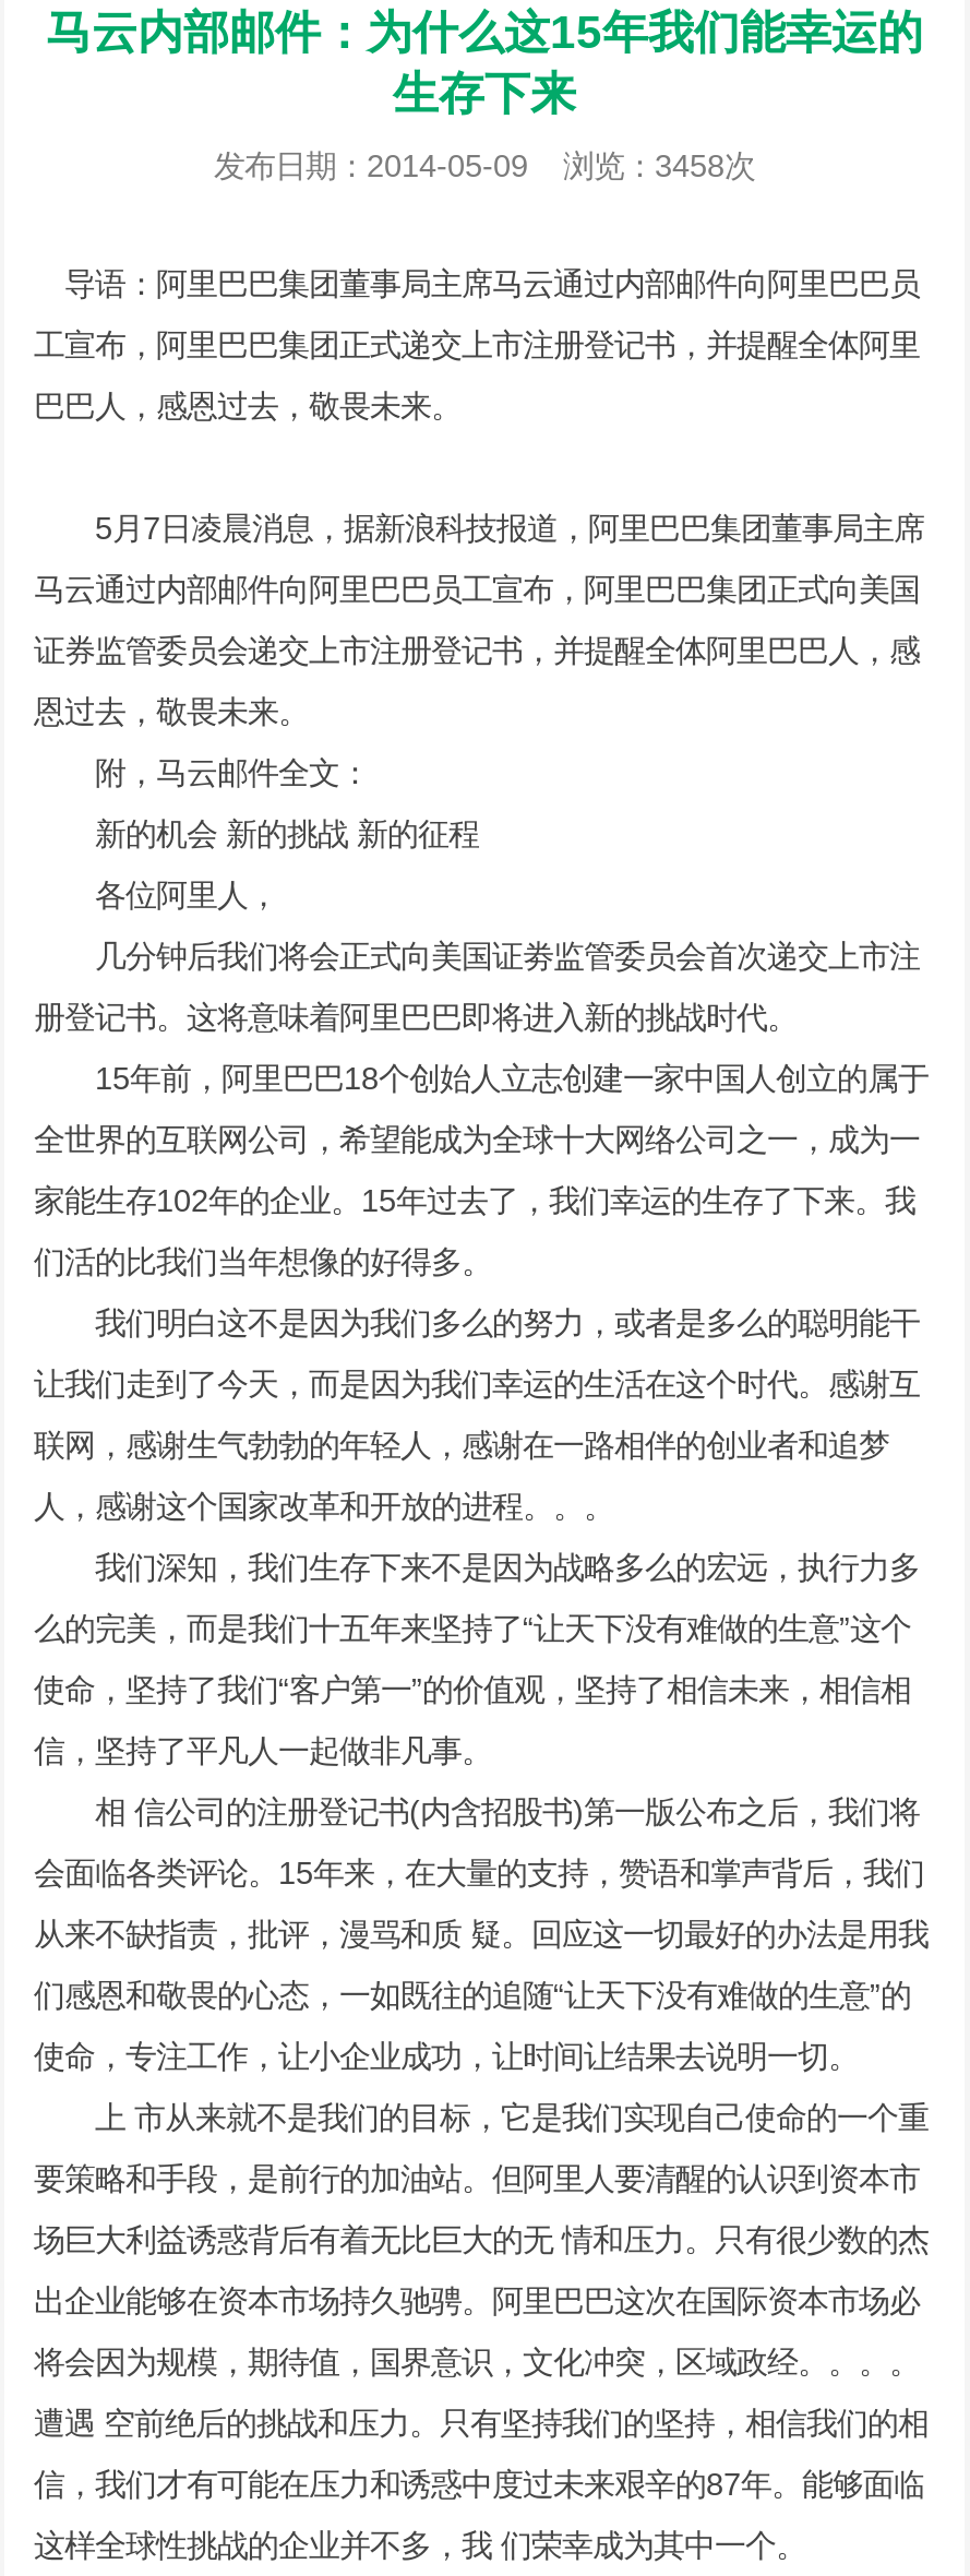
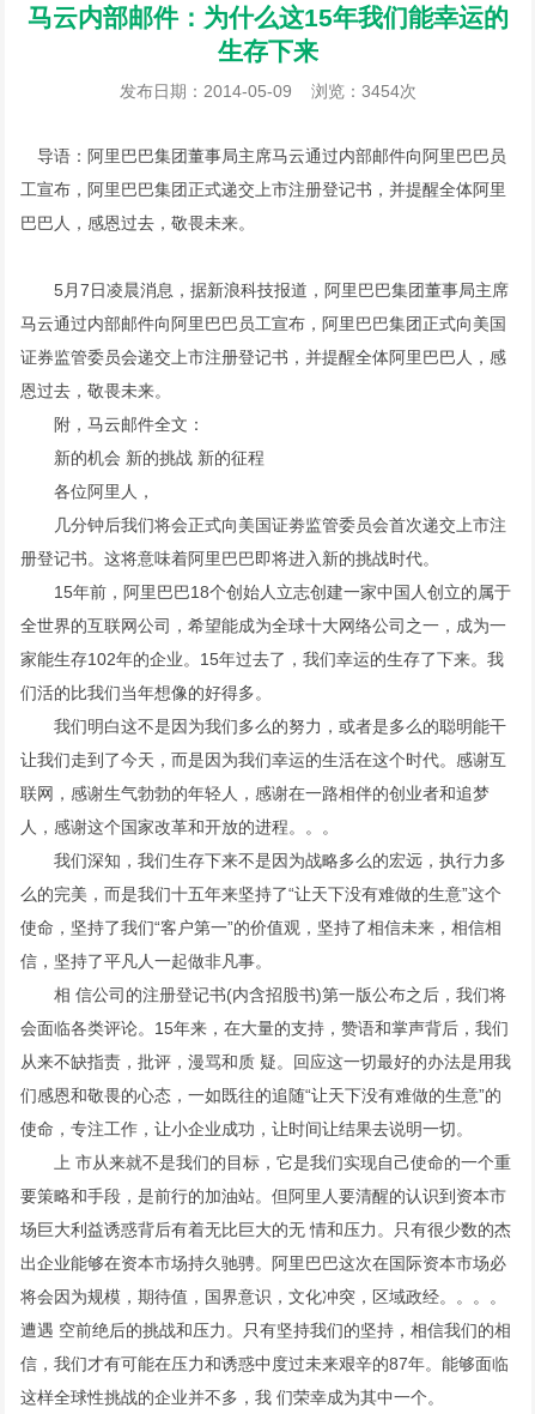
- 发布日期：2014-05-09浏览：3458次
+ 发布日期：2014-05-09浏览：3454次
